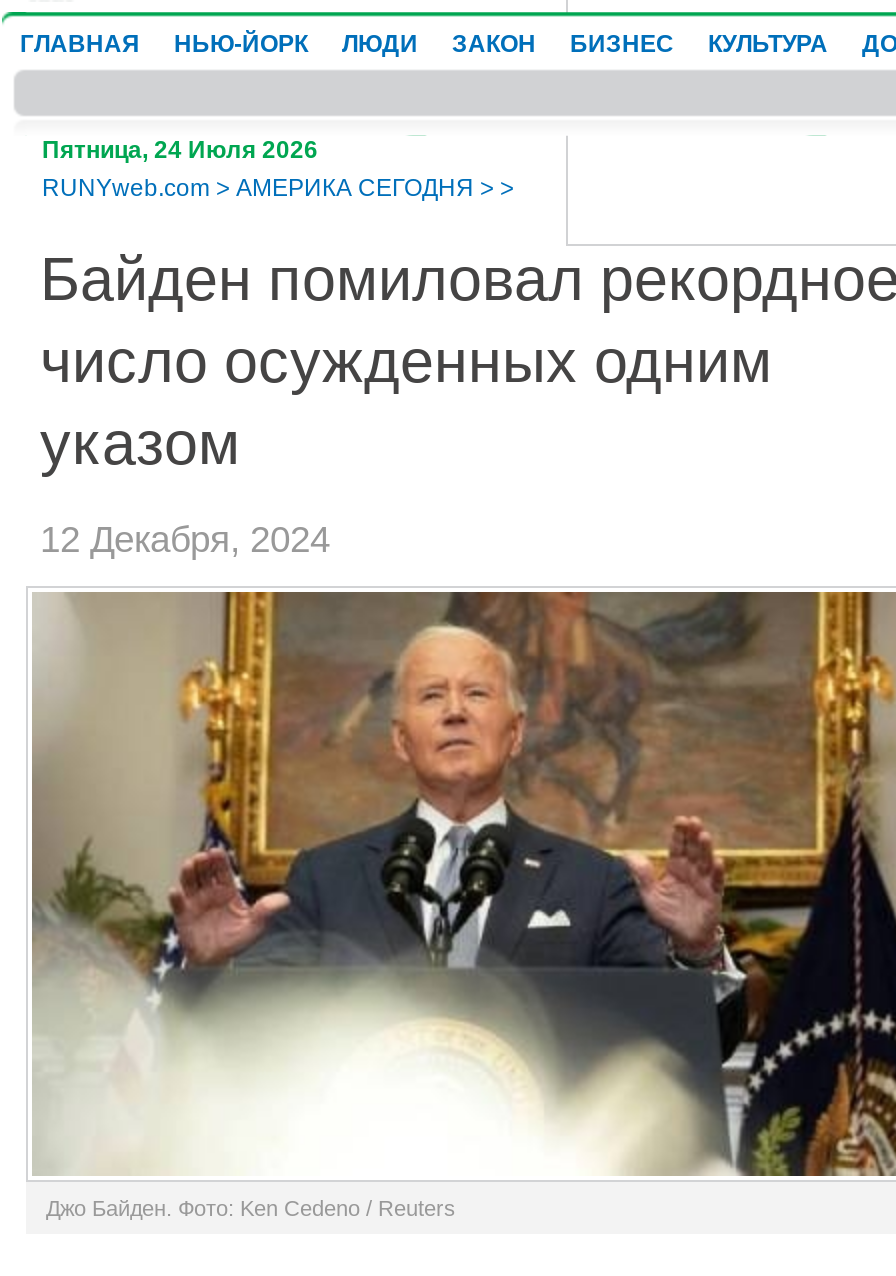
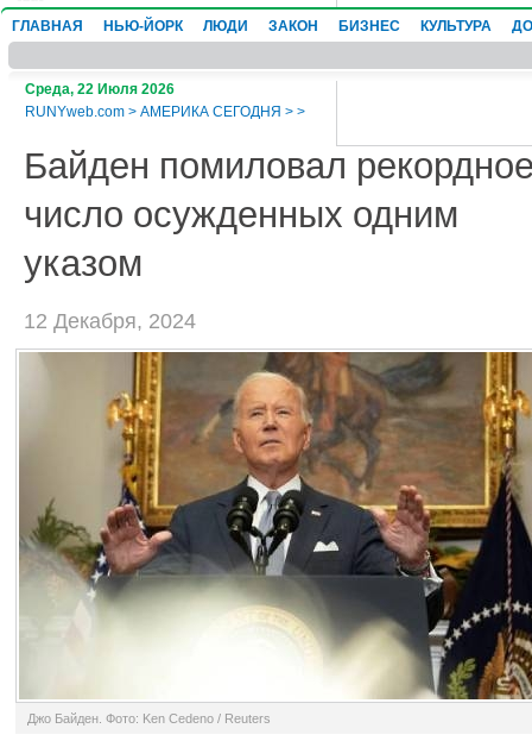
- Пятница, 24 Июля 2026
+ Среда, 22 Июля 2026
